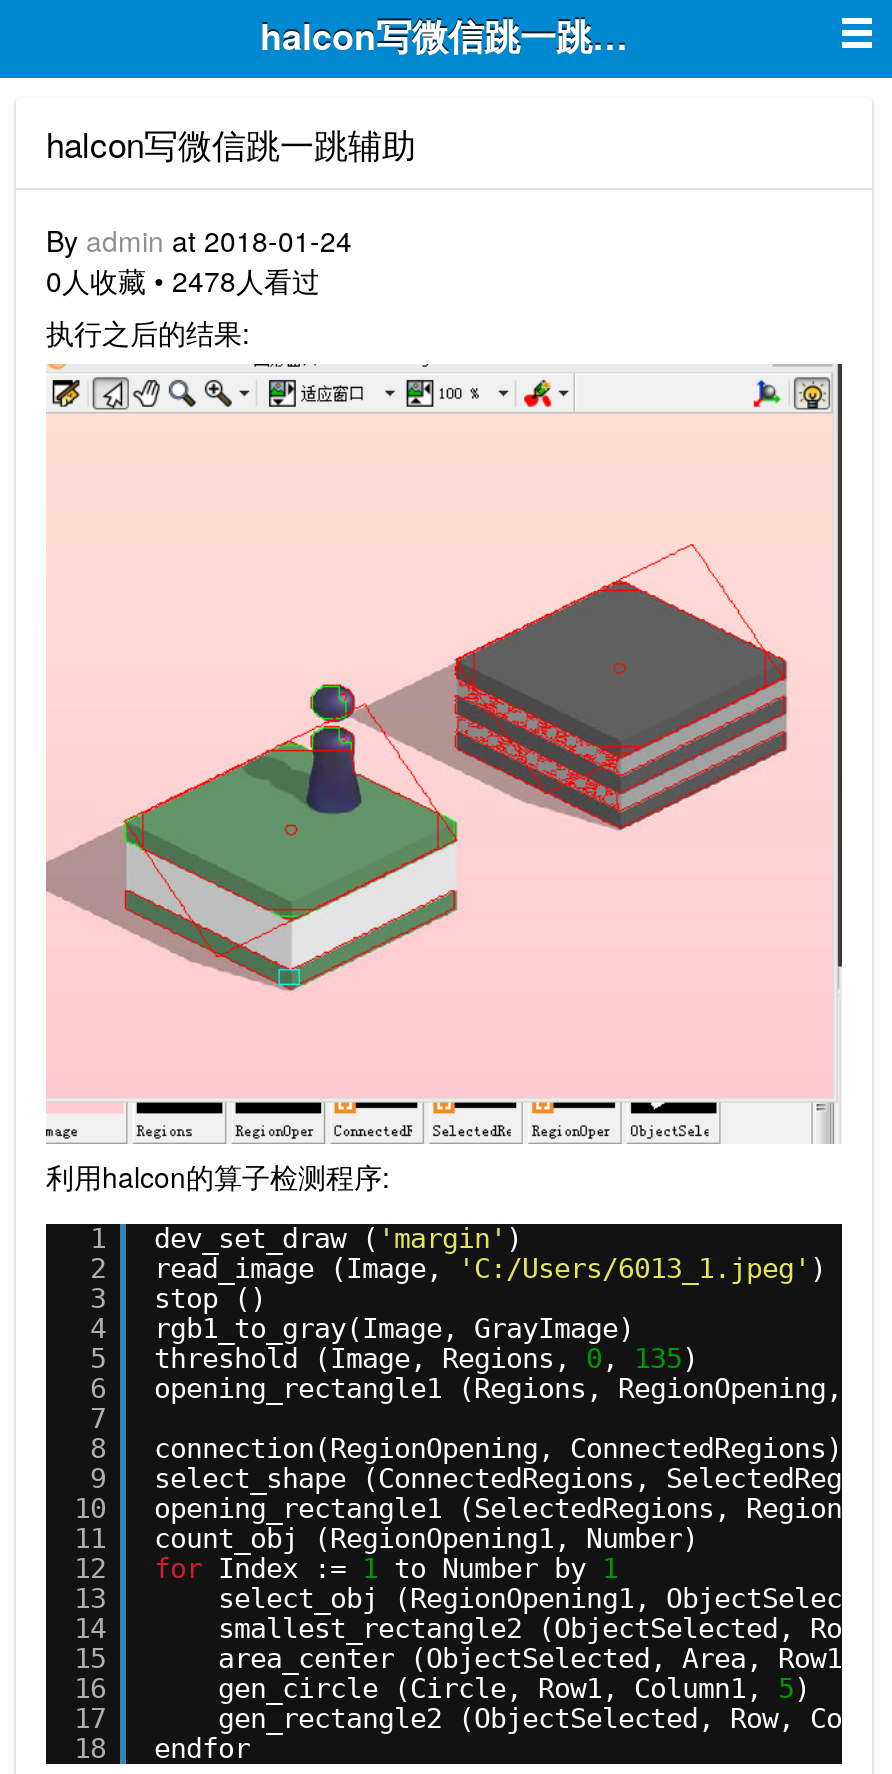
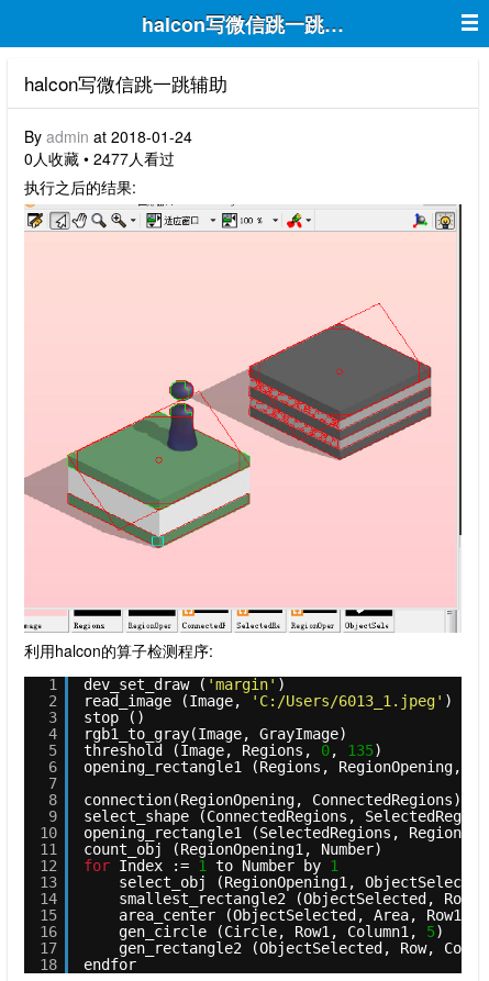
- 0人收藏 • 2478人看过
+ 0人收藏 • 2477人看过
